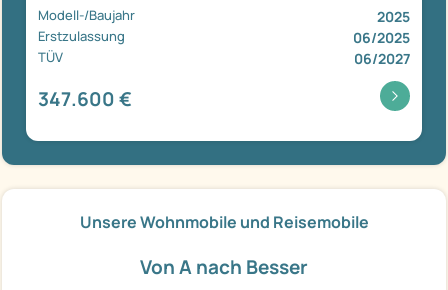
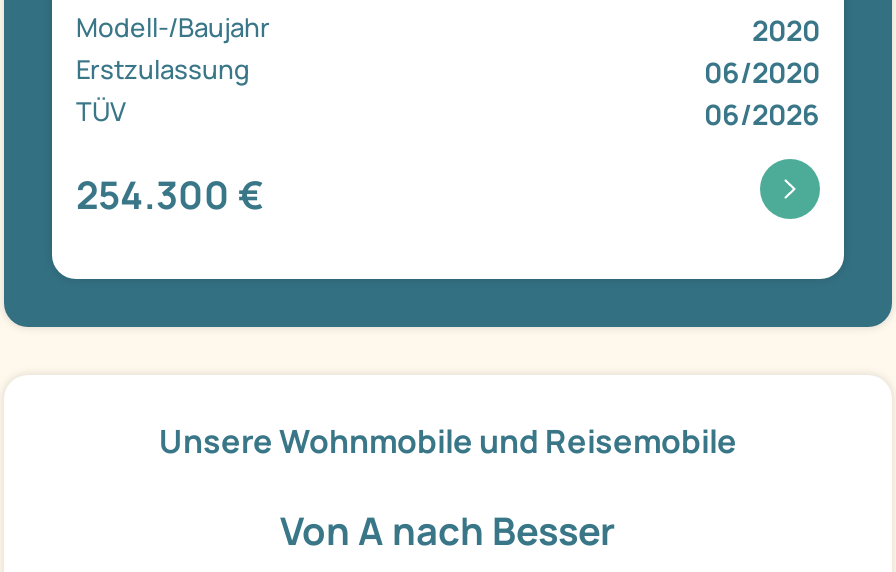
- 2025
+ 2020

- 06/2025
+ 06/2020

- 06/2027
+ 06/2026

- 347.600 €
+ 254.300 €
